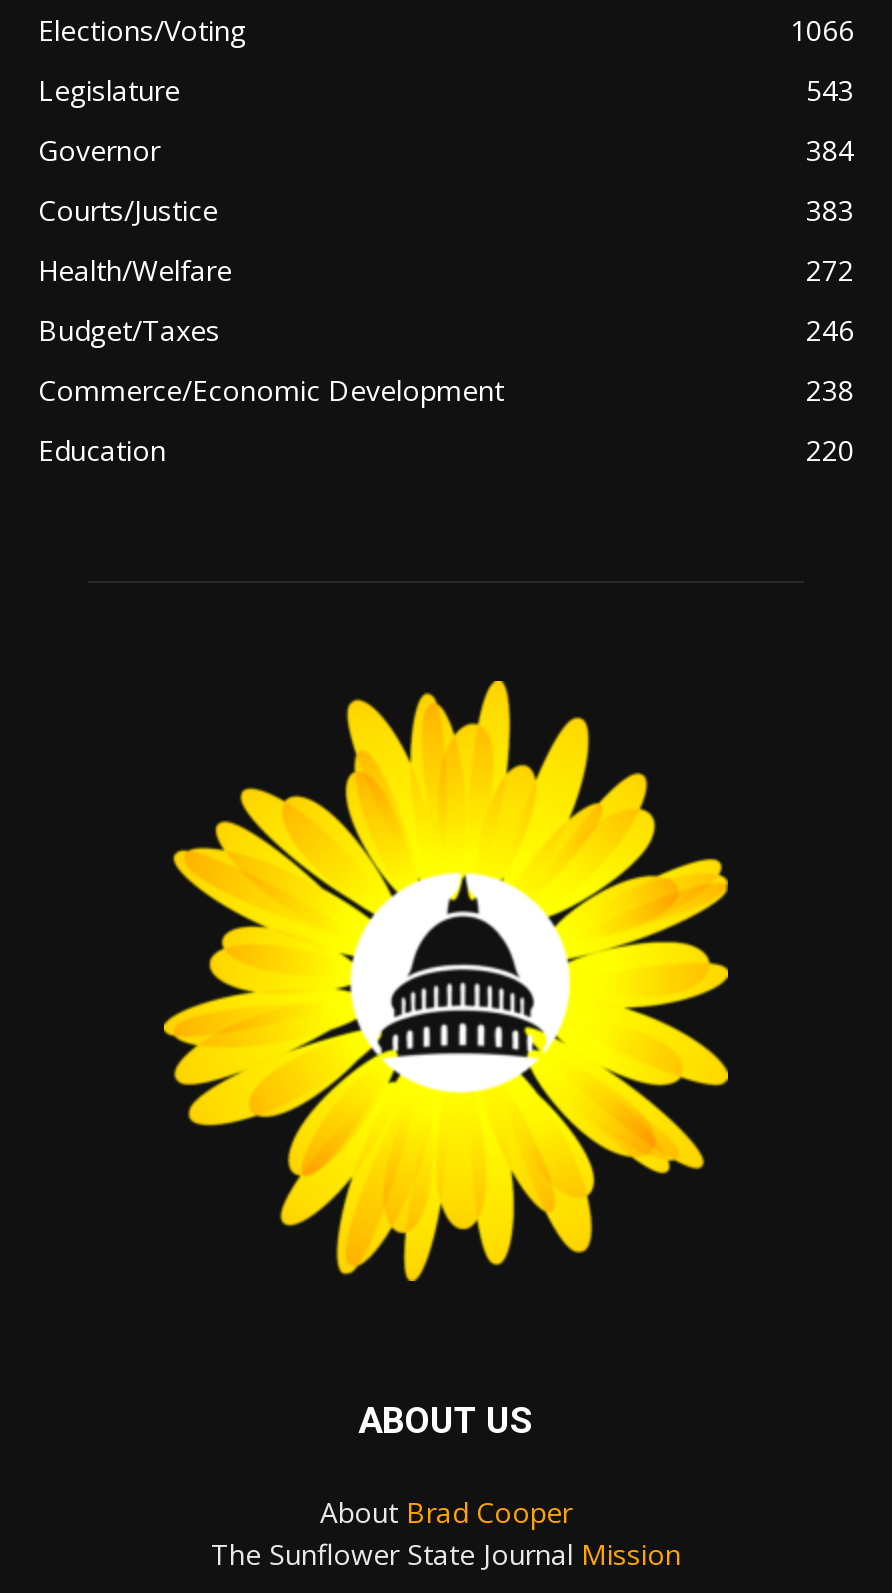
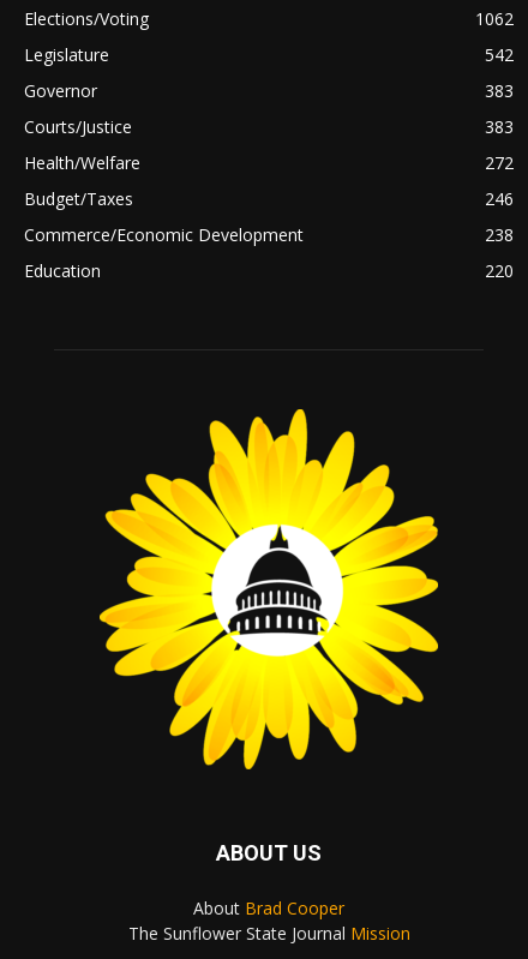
- 1066
+ 1062

- 543
+ 542

- 384
+ 383
